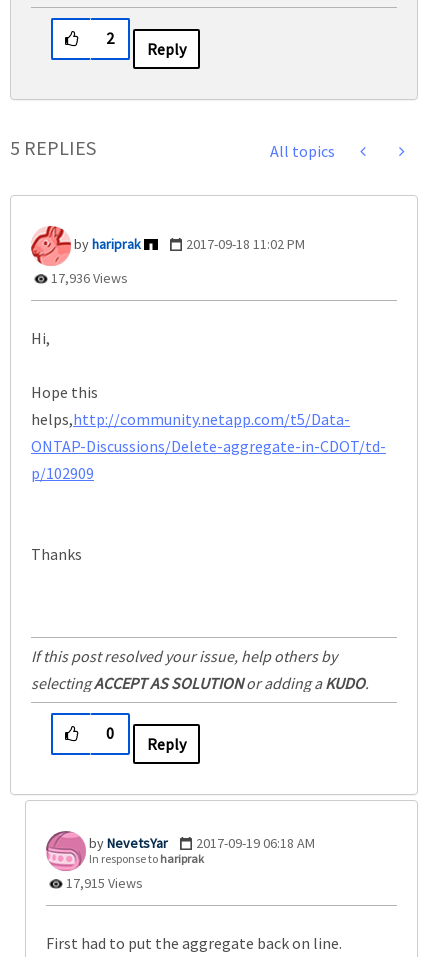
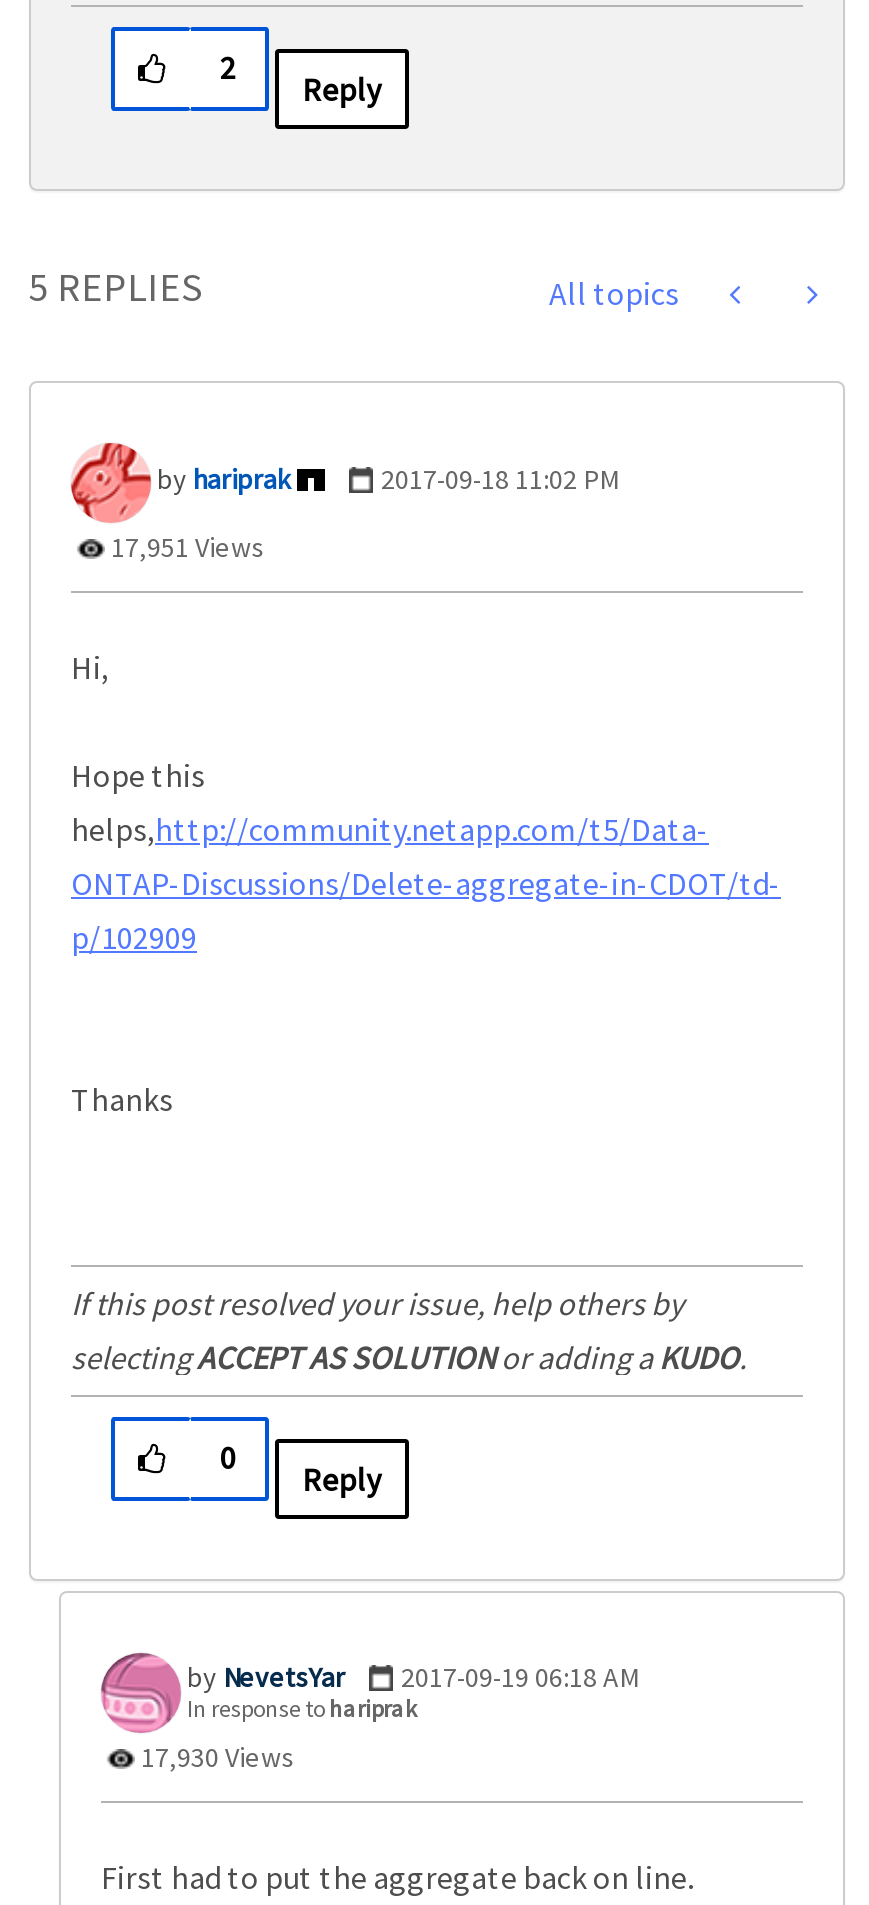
- 17,936 Views
+ 17,951 Views

- 17,915 Views
+ 17,930 Views
